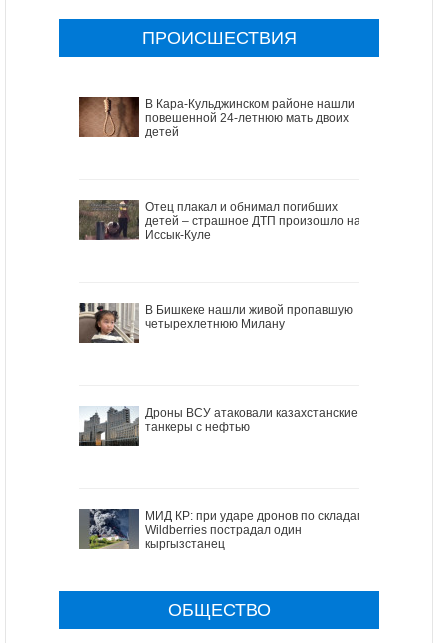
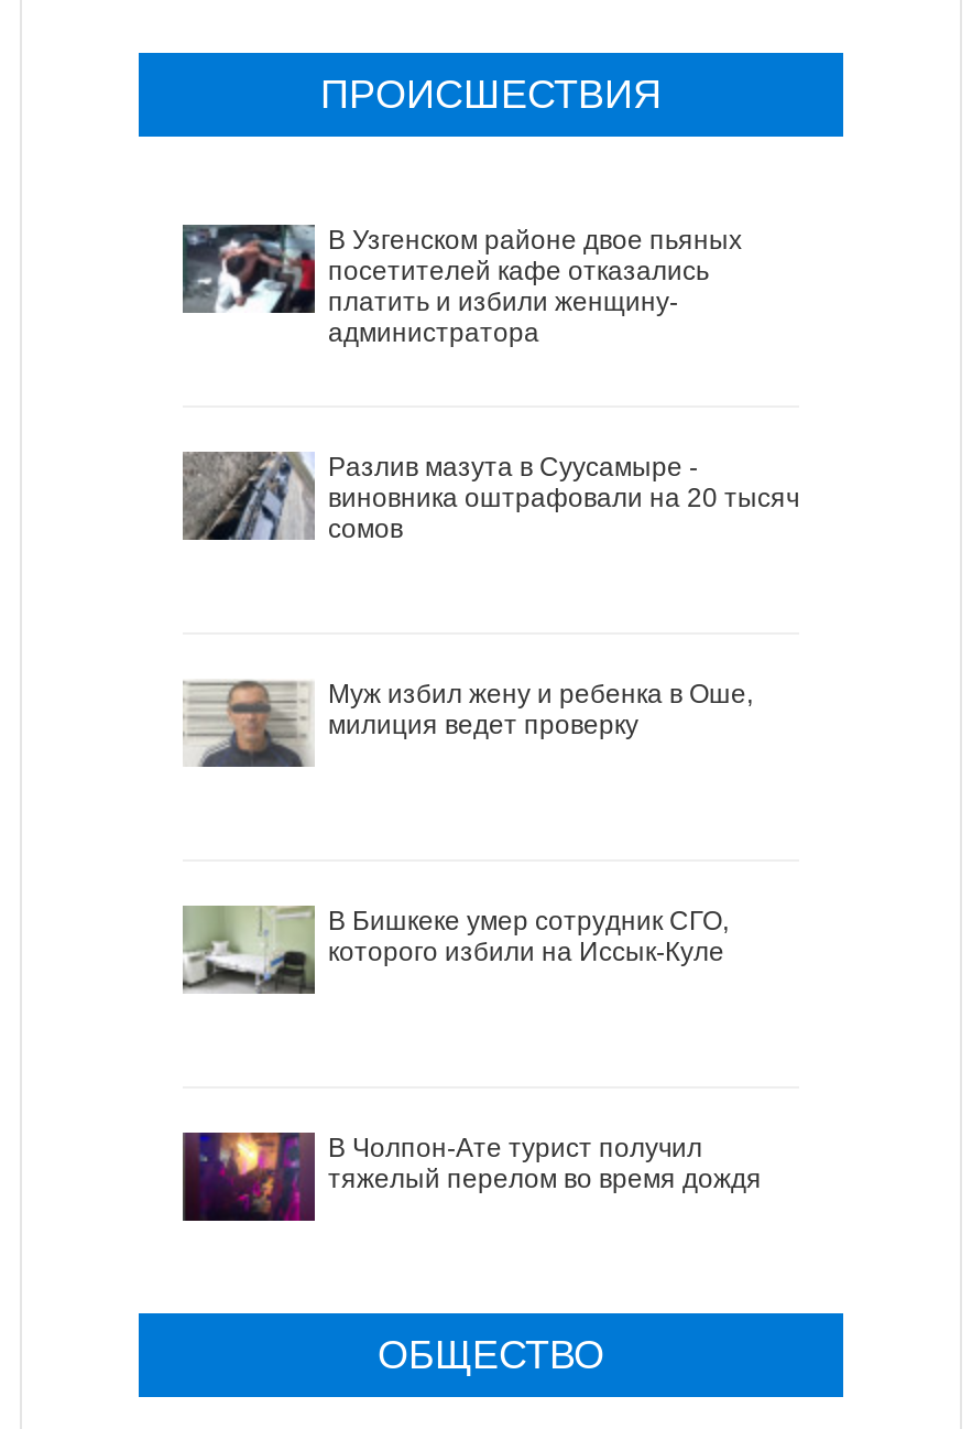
- [image]
- В Кара-Кульджинском районе нашли
- повешенной 24-летнюю мать двоих
- детей
+ [image]
+ В Узгенском районе двое пьяных
+ посетителей кафе отказались
+ платить и избили женщину-
+ администратора

- [image]
- Отец плакал и обнимал погибших
- детей – страшное ДТП произошло на
- Иссык-Куле
+ [image]
+ Разлив мазута в Суусамыре -
+ виновника оштрафовали на 20 тысяч
+ сомов

- [image]
- В Бишкеке нашли живой пропавшую
- четырехлетнюю Милану
+ [image]
+ Муж избил жену и ребенка в Оше,
+ милиция ведет проверку

- [image]
- Дроны ВСУ атаковали казахстанские
- танкеры с нефтью
+ [image]
+ В Бишкеке умер сотрудник СГО,
+ которого избили на Иссык-Куле

- [image]
- МИД КР: при ударе дронов по складам
- Wildberries пострадал один
- кыргызстанец
+ [image]
+ В Чолпон-Ате турист получил
+ тяжелый перелом во время дождя
